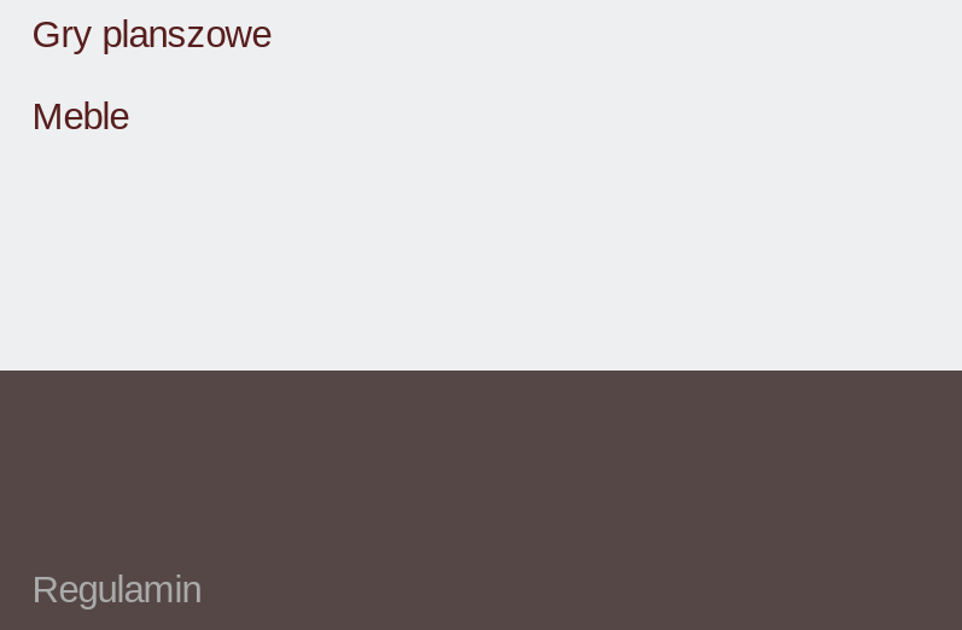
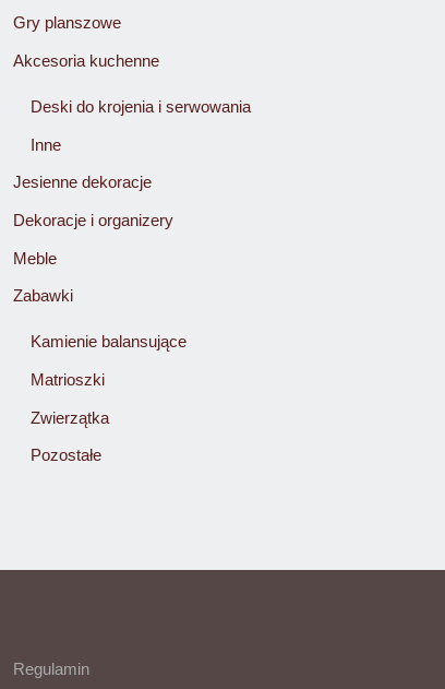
+ Akcesoria kuchenne
+ Deski do krojenia i serwowania
+ Inne
+ Jesienne dekoracje
+ Dekoracje i organizery

+ Zabawki
+ Kamienie balansujące
+ Matrioszki
+ Zwierzątka
+ Pozostałe
